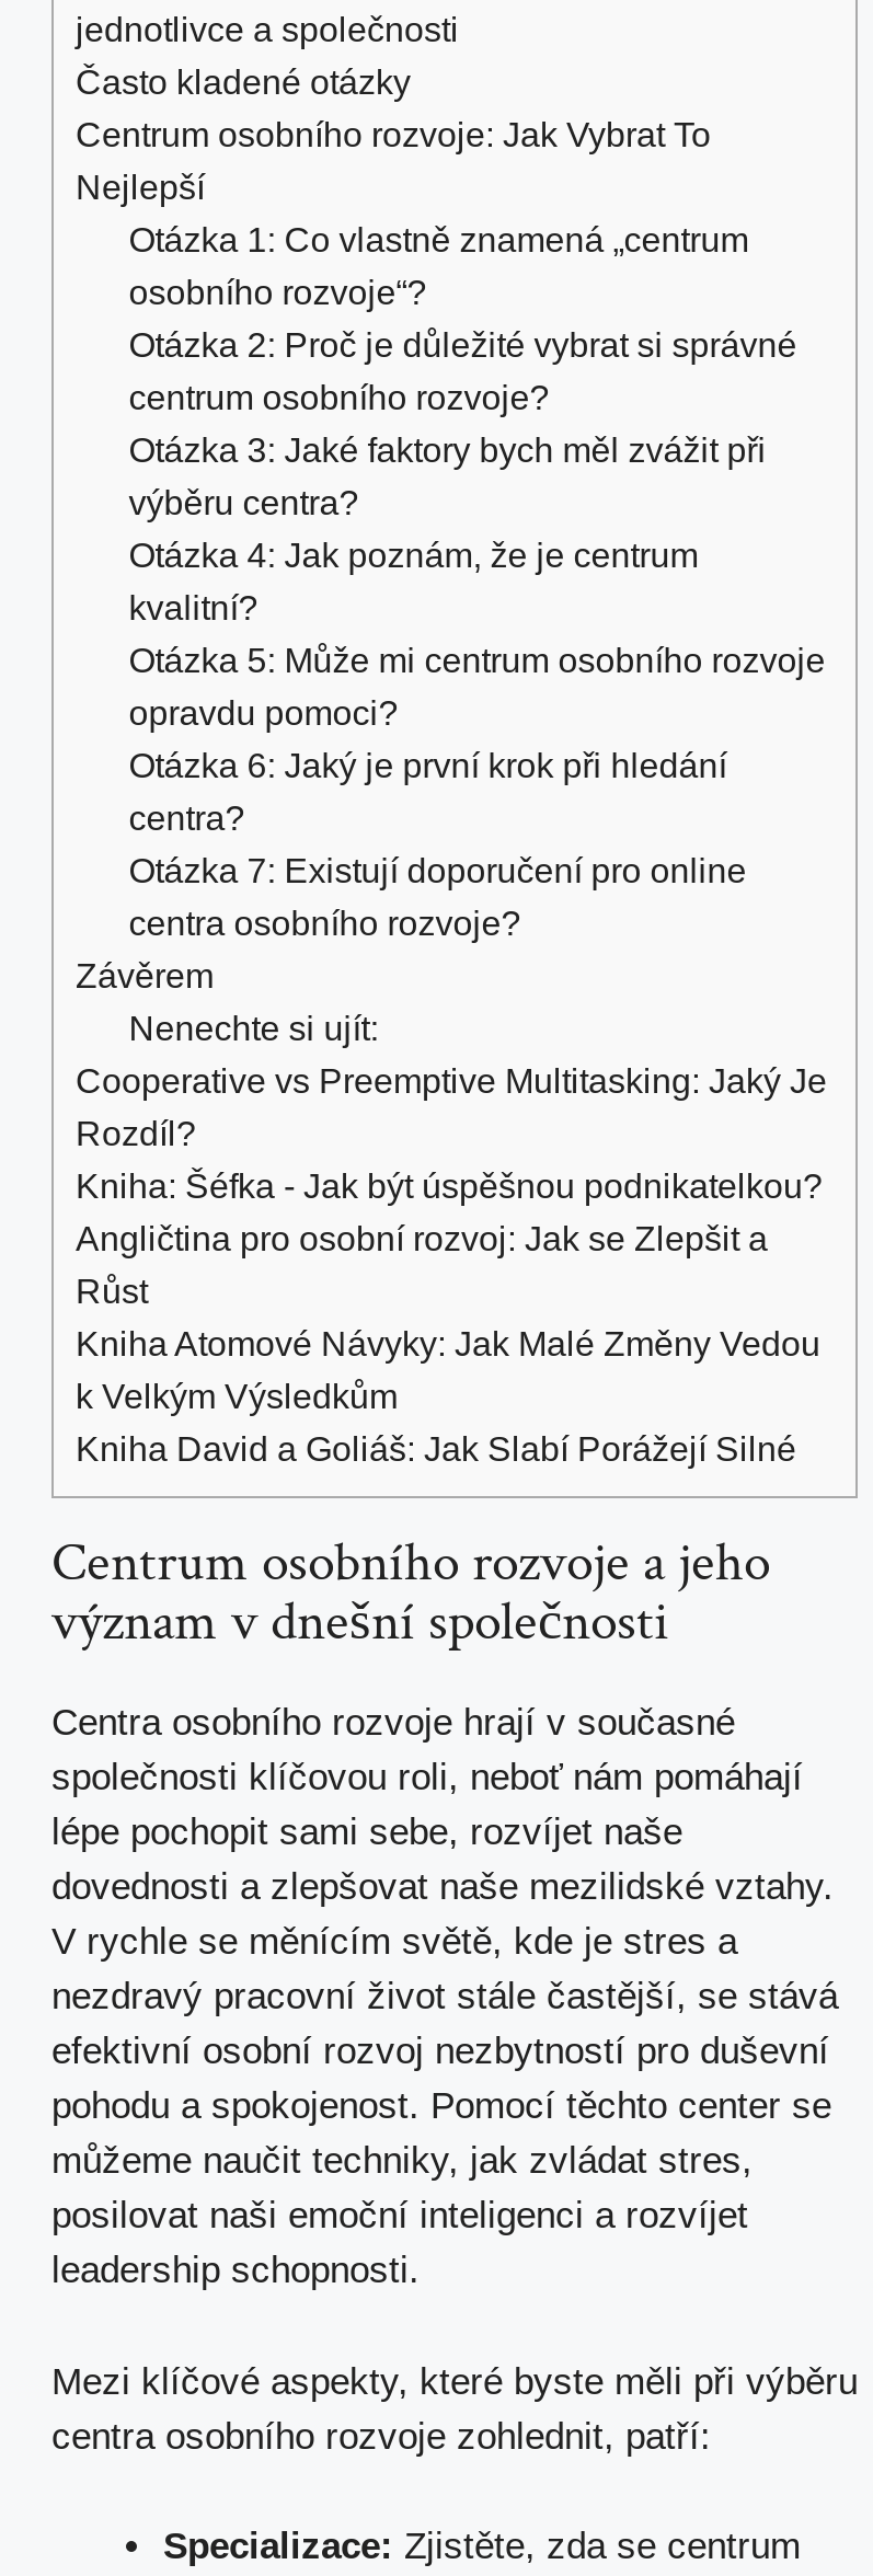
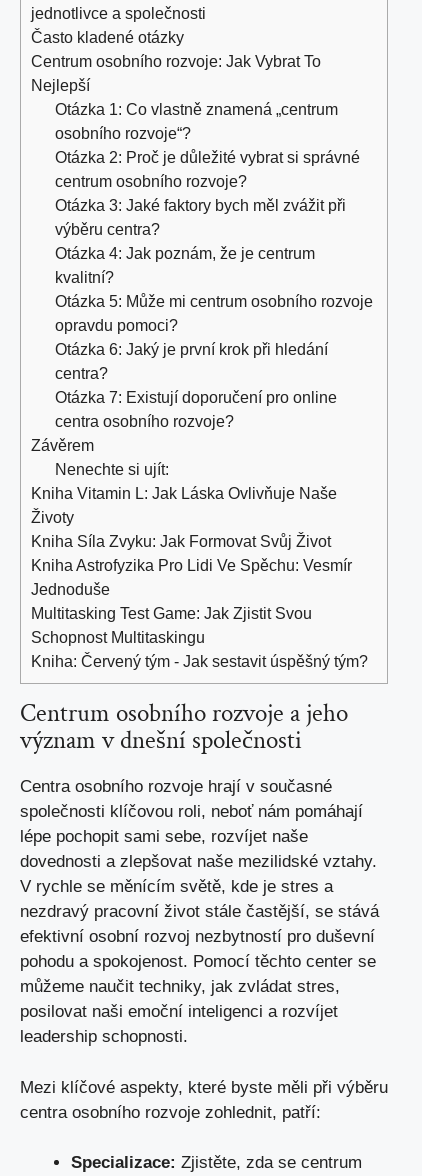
- Cooperative vs Preemptive Multitasking: Jaký Je
- Rozdíl?
- Kniha: Šéfka - Jak být úspěšnou podnikatelkou?
- Angličtina pro osobní rozvoj: Jak se Zlepšit a
- Růst
- Kniha Atomové Návyky: Jak Malé Změny Vedou
- k Velkým Výsledkům
- Kniha David a Goliáš: Jak Slabí Porážejí Silné
+ Kniha Vitamin L: Jak Láska Ovlivňuje Naše
+ Životy
+ Kniha Síla Zvyku: Jak Formovat Svůj Život
+ Kniha Astrofyzika Pro Lidi Ve Spěchu: Vesmír
+ Jednoduše
+ Multitasking Test Game: Jak Zjistit Svou
+ Schopnost Multitaskingu
+ Kniha: Červený tým - Jak sestavit úspěšný tým?
